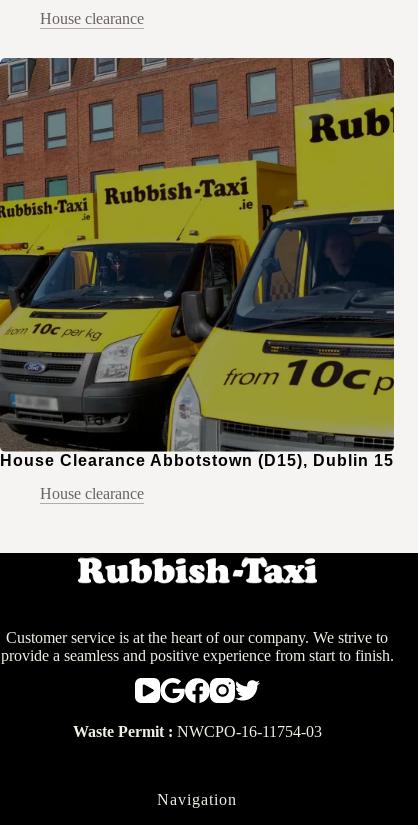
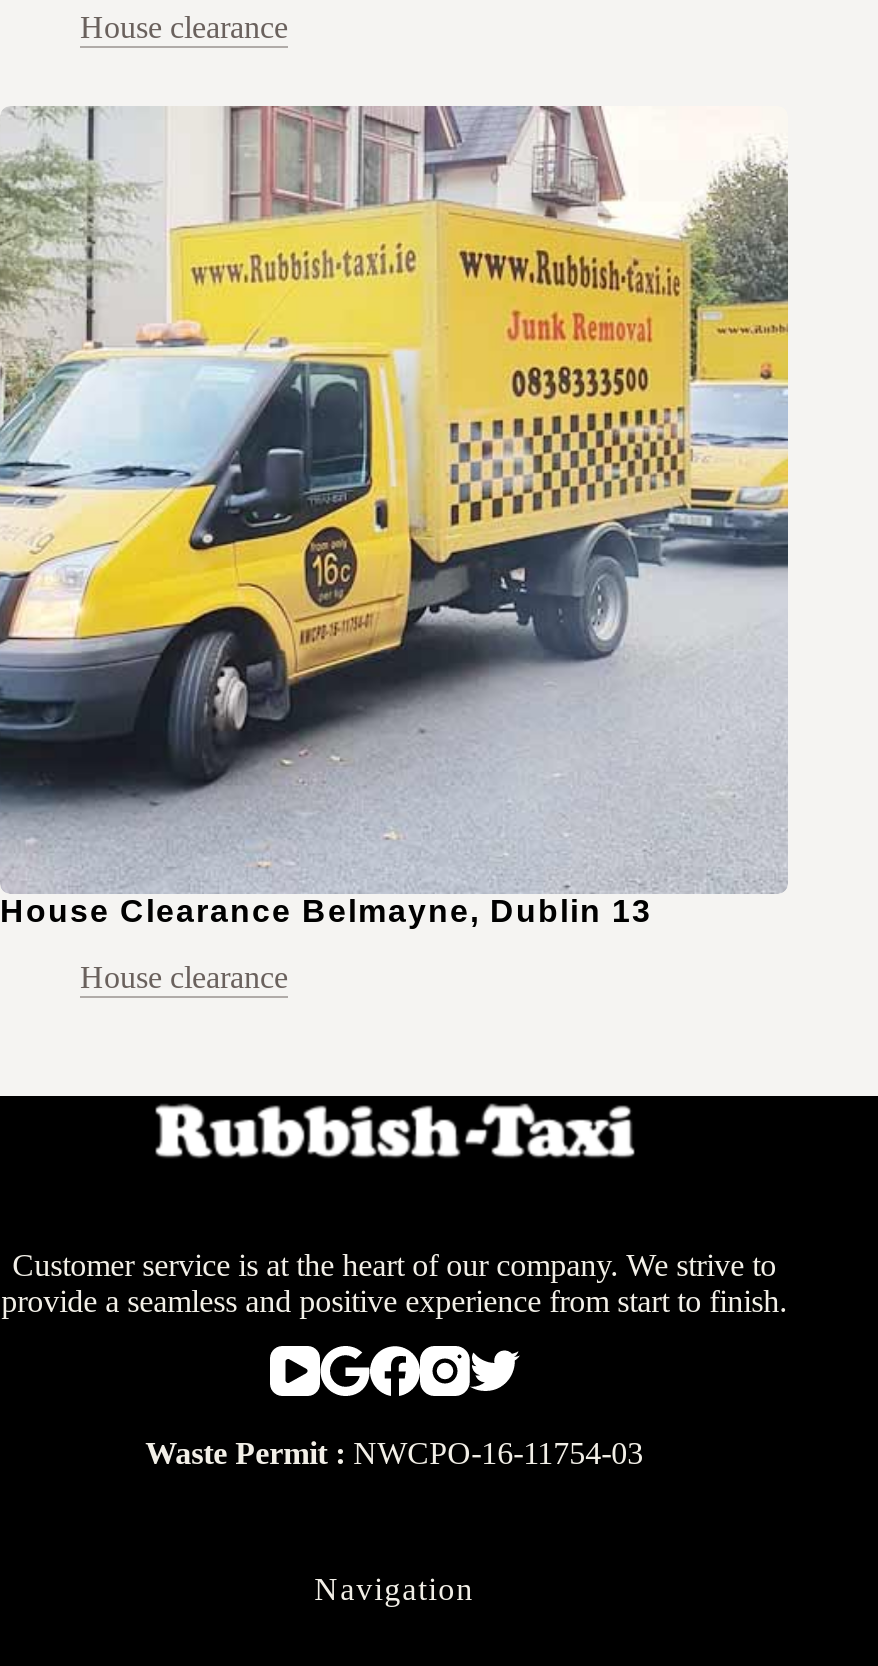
- [image]
- House Clearance Abbotstown (D15), Dublin 15
+ [image]
+ House Clearance Belmayne, Dublin 13
